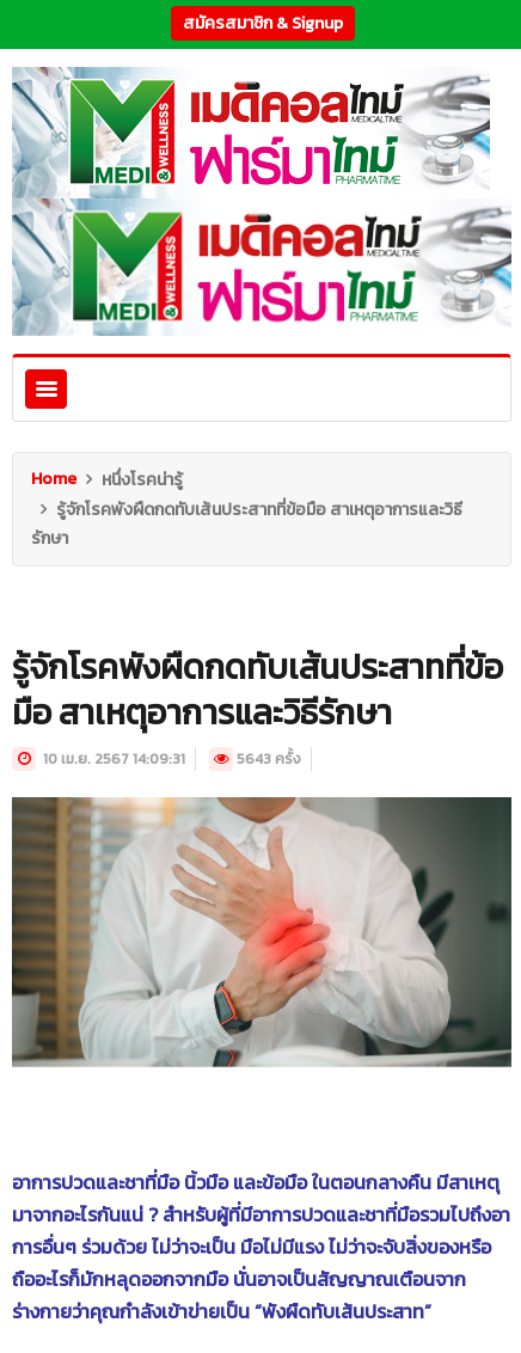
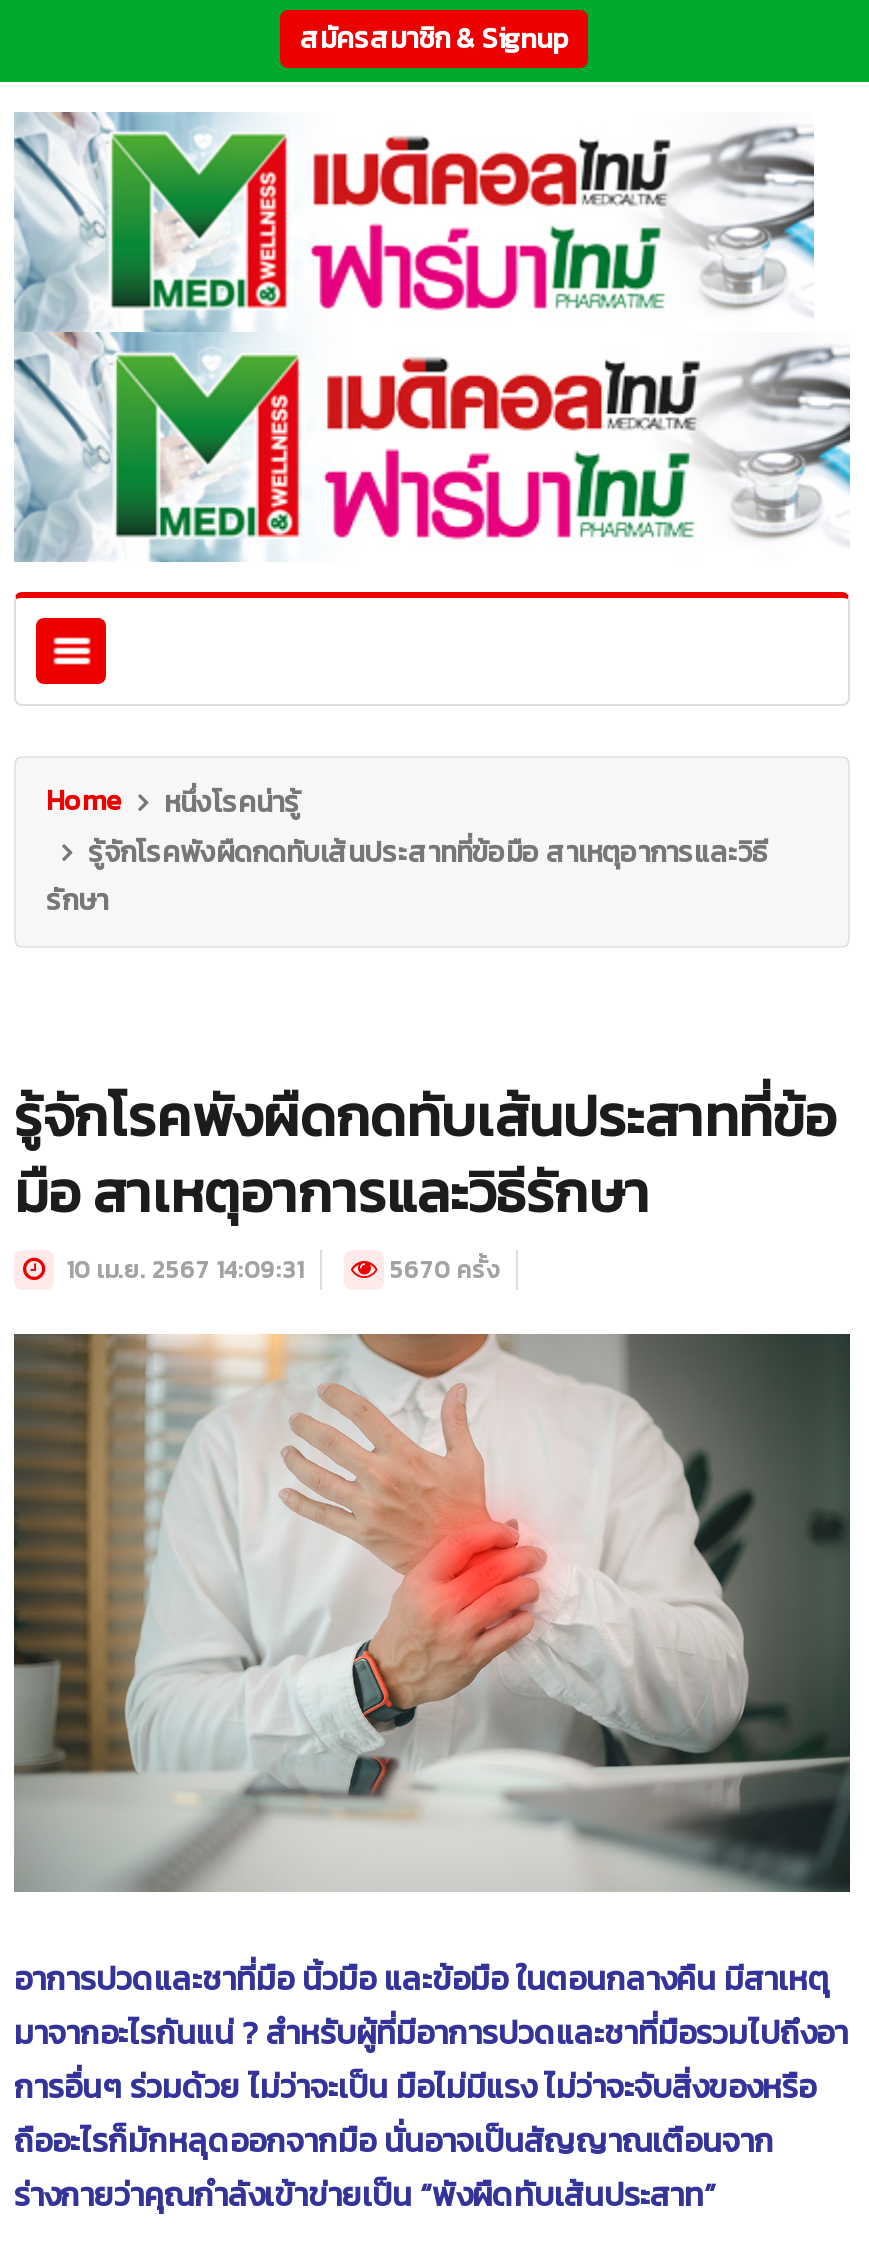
- 5643 ครั้ง
+ 5670 ครั้ง

+ [image]
